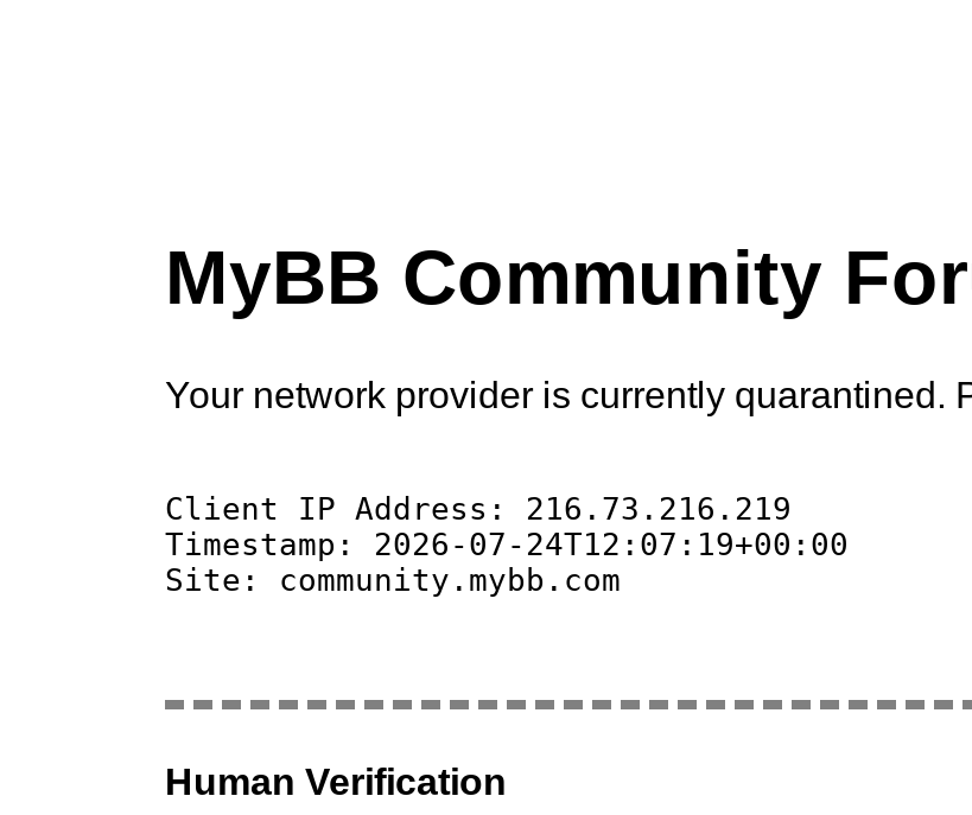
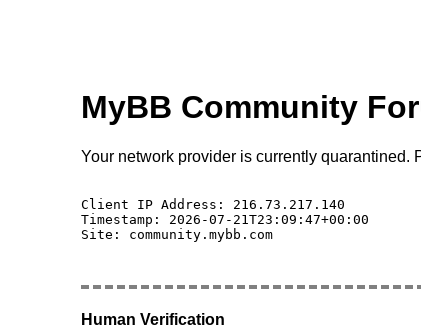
- Client IP Address: 216.73.216.219
+ Client IP Address: 216.73.217.140

- Timestamp: 2026-07-24T12:07:19+00:00
+ Timestamp: 2026-07-21T23:09:47+00:00
